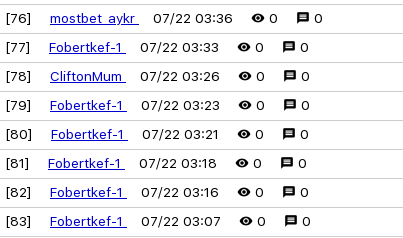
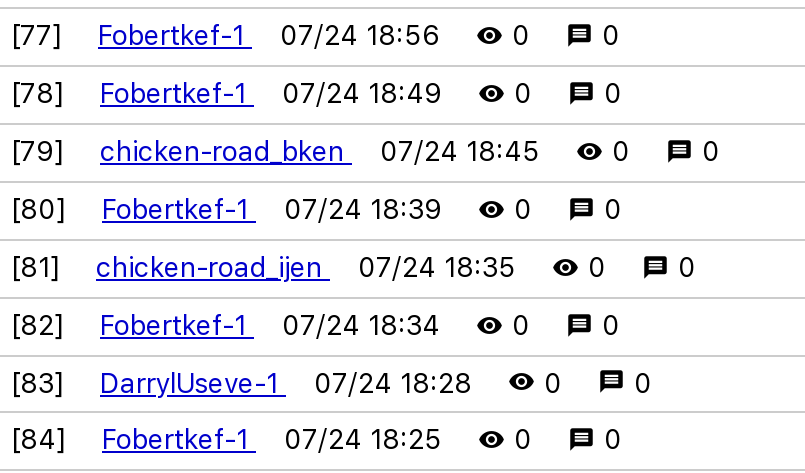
- [76] mostbet_aykr 07/22 03:36 0 0
+ [77] Fobertkef-1 07/24 18:56 0 0

- [77] Fobertkef-1 07/22 03:33 0 0
+ [78] Fobertkef-1 07/24 18:49 0 0

- [78] CliftonMum 07/22 03:26
+ [79] chicken-road_bken 07/24 18:45

- [79] Fobertkef-1 07/22 03:23 0 0
+ [80] Fobertkef-1 07/24 18:39 0 0

- [80] Fobertkef-1 07/22 03:21
+ [81] chicken-road_ijen 07/24 18:35

- [81] Fobertkef-1 07/22 03:18 0 0
+ [82] Fobertkef-1 07/24 18:34 0 0

- [82] Fobertkef-1 07/22 03:16 0 0
+ [83] DarrylUseve-1 07/24 18:28 0 0

- [83] Fobertkef-1 07/22 03:07 0 0
+ [84] Fobertkef-1 07/24 18:25 0 0
